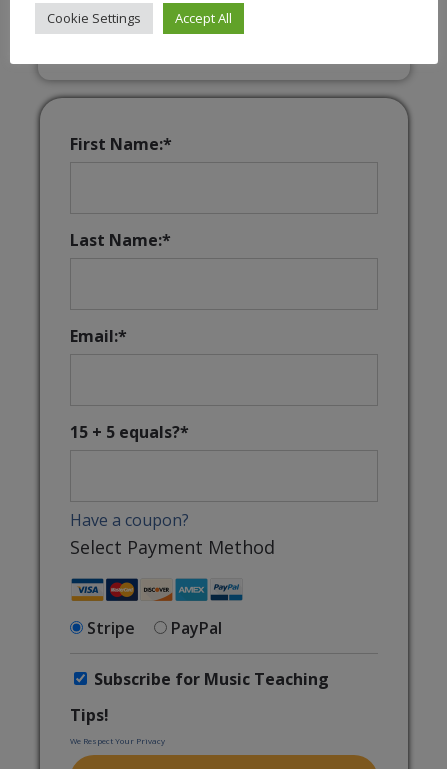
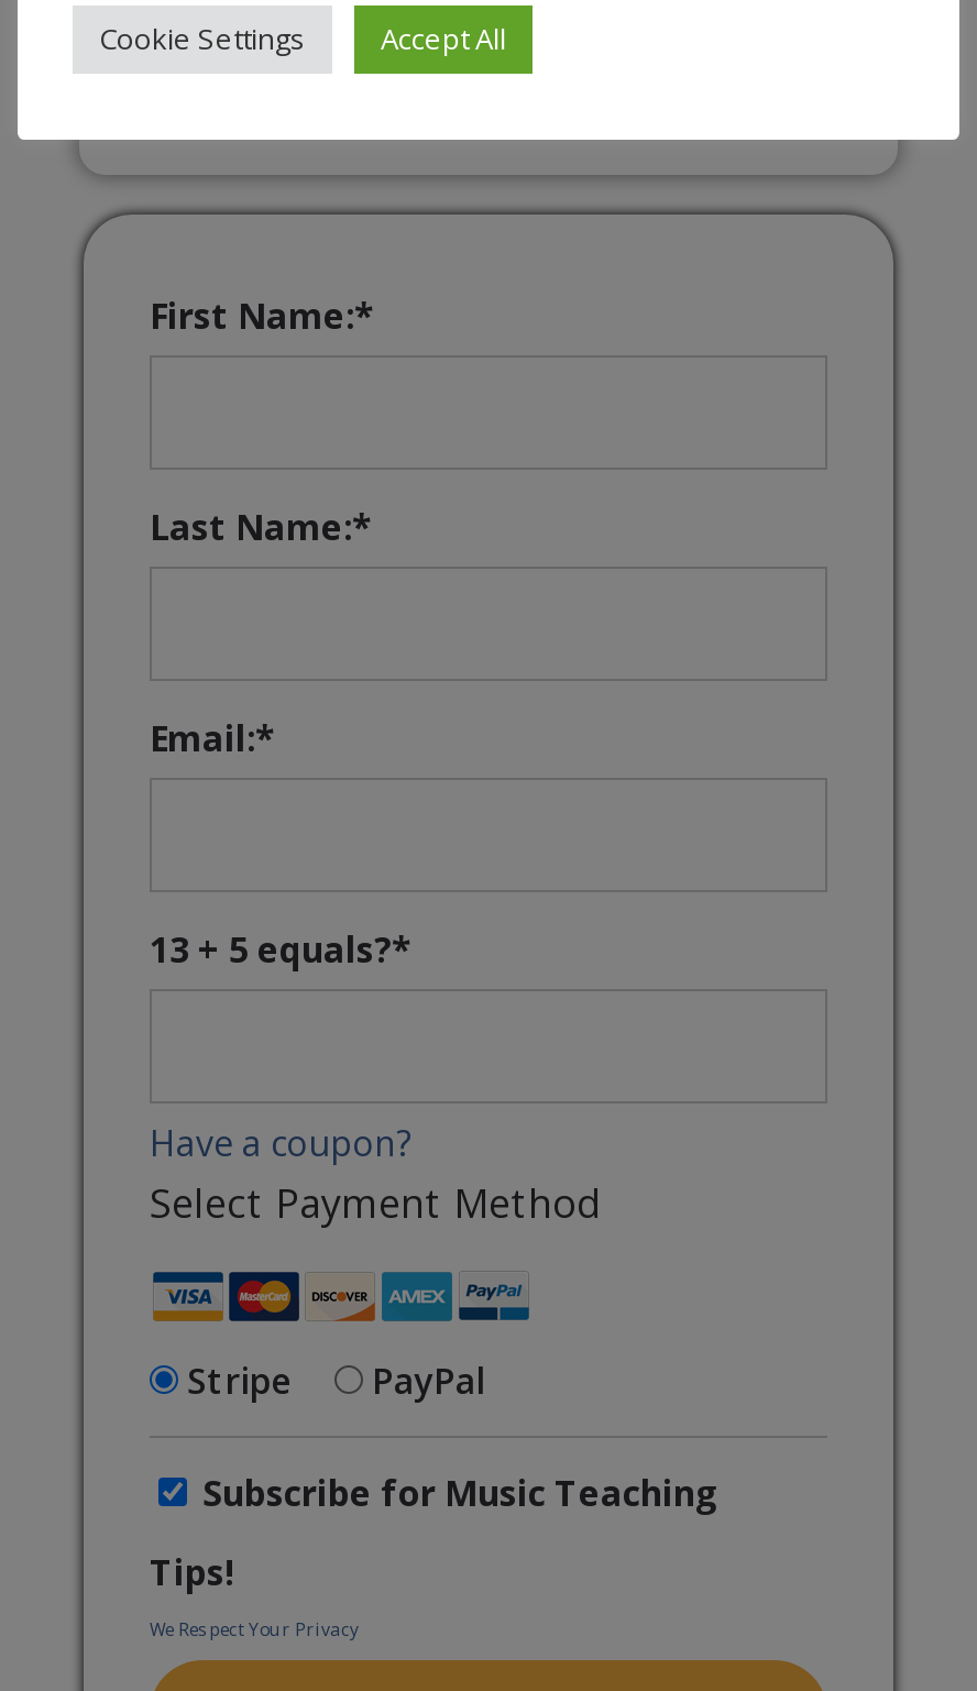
- 15 + 5 equals?*
+ 13 + 5 equals?*
